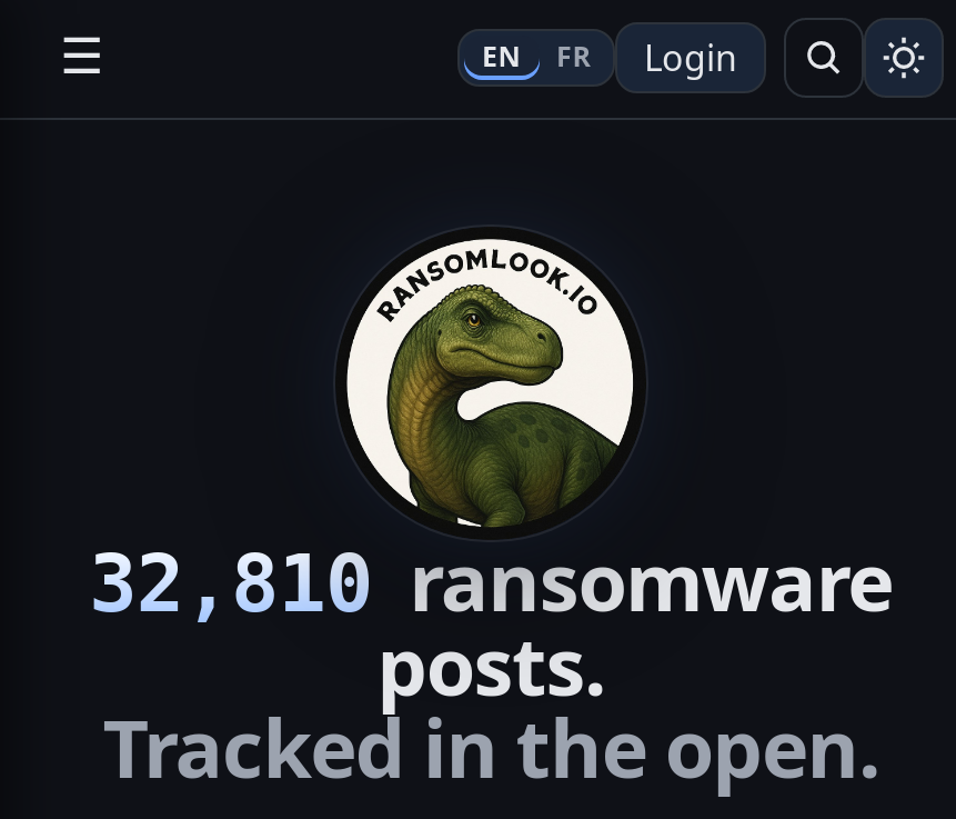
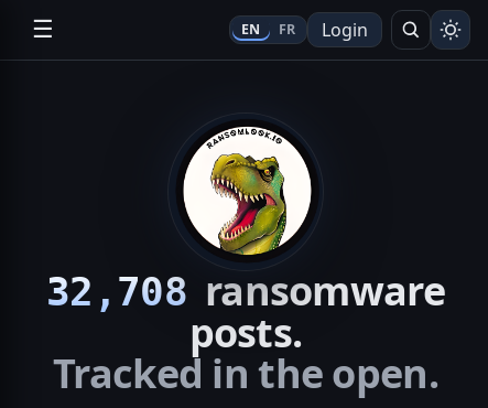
- [image]
- 32,810 ransomware
+ [image]
+ 32,708 ransomware
